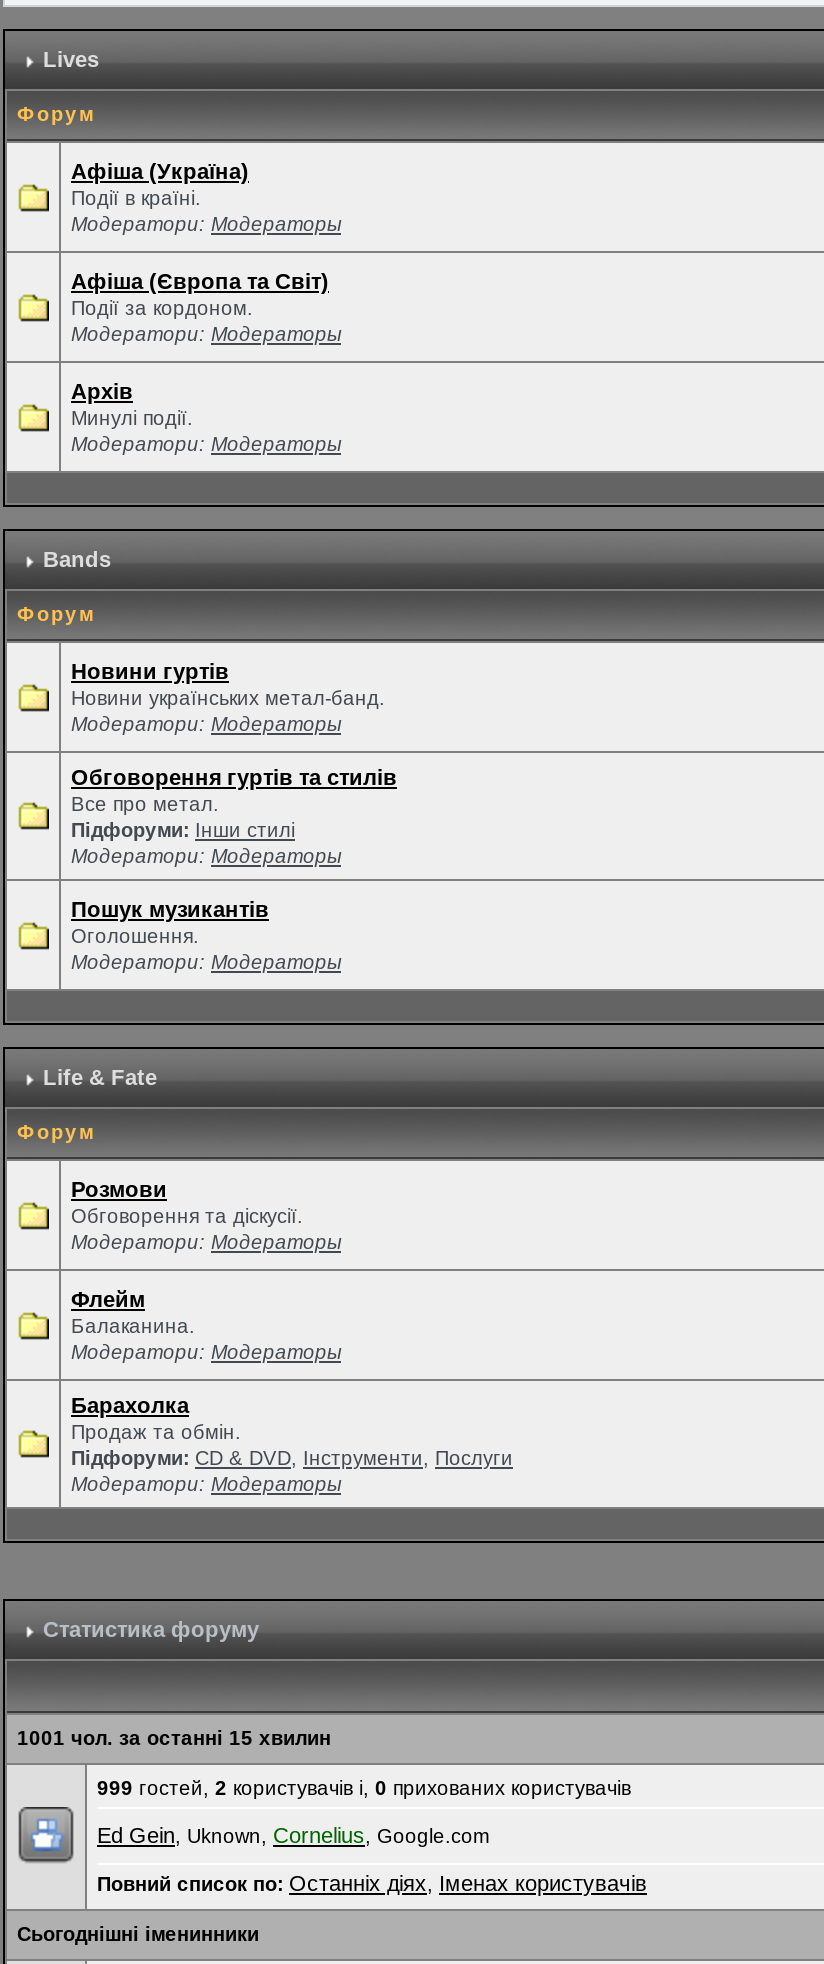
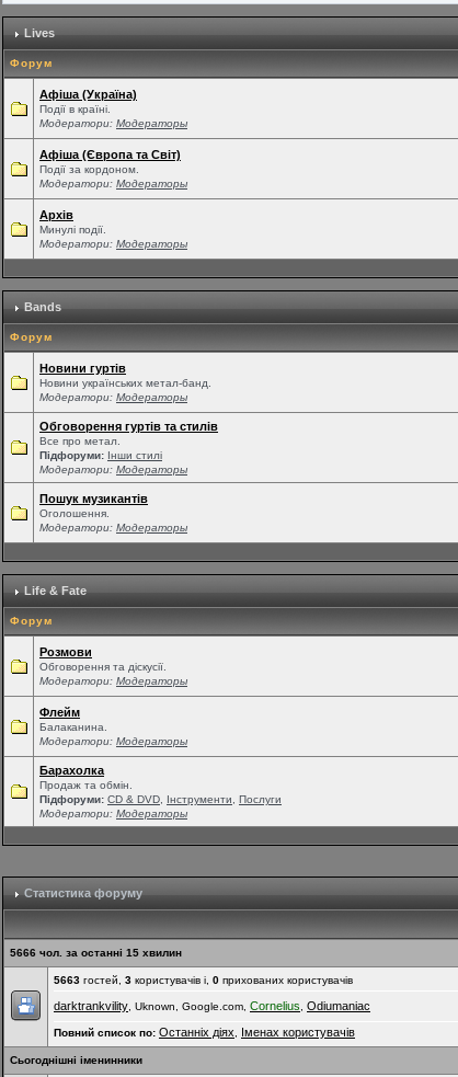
- 1001 чол. за останні 15 хвилин
+ 5666 чол. за останні 15 хвилин

- 999 гостей, 2 користувачів і, 0 прихованих користувачів
+ 5663 гостей, 3 користувачів і, 0 прихованих користувачів

- Ed Gein, Uknown, Cornelius, Google.com
+ darktrankvility, Uknown, Google.com, Cornelius, Odiumaniac
